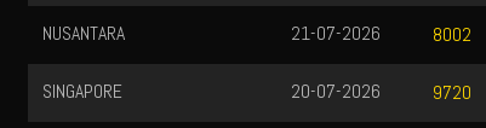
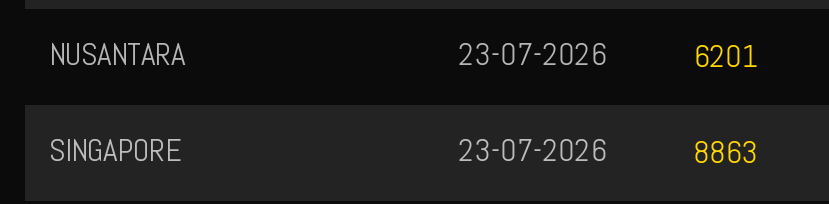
- 21-07-2026
+ 23-07-2026

- 8002
+ 6201

- 20-07-2026
+ 23-07-2026

- 9720
+ 8863
